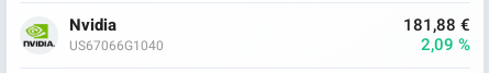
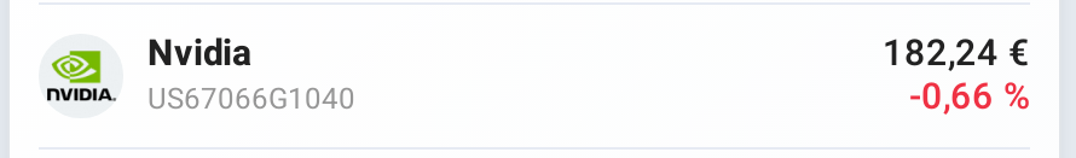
- 181,88 €
- 2,09 %
+ 182,24 €
+ -0,66 %
